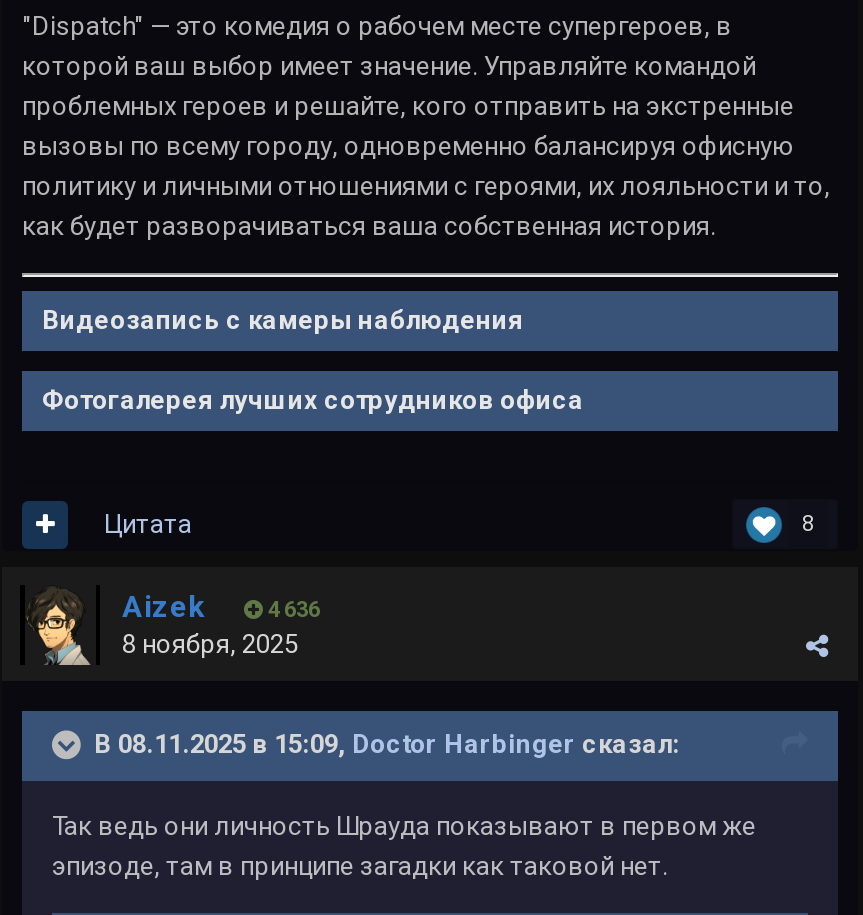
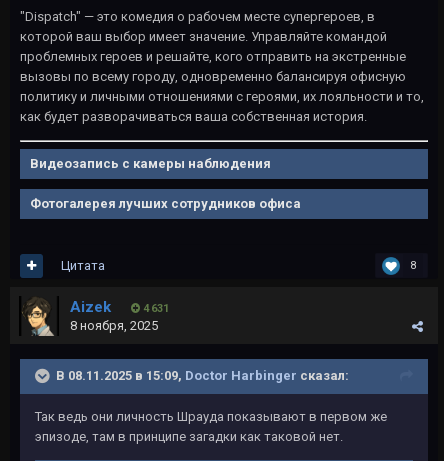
- 4 636
+ 4 631
